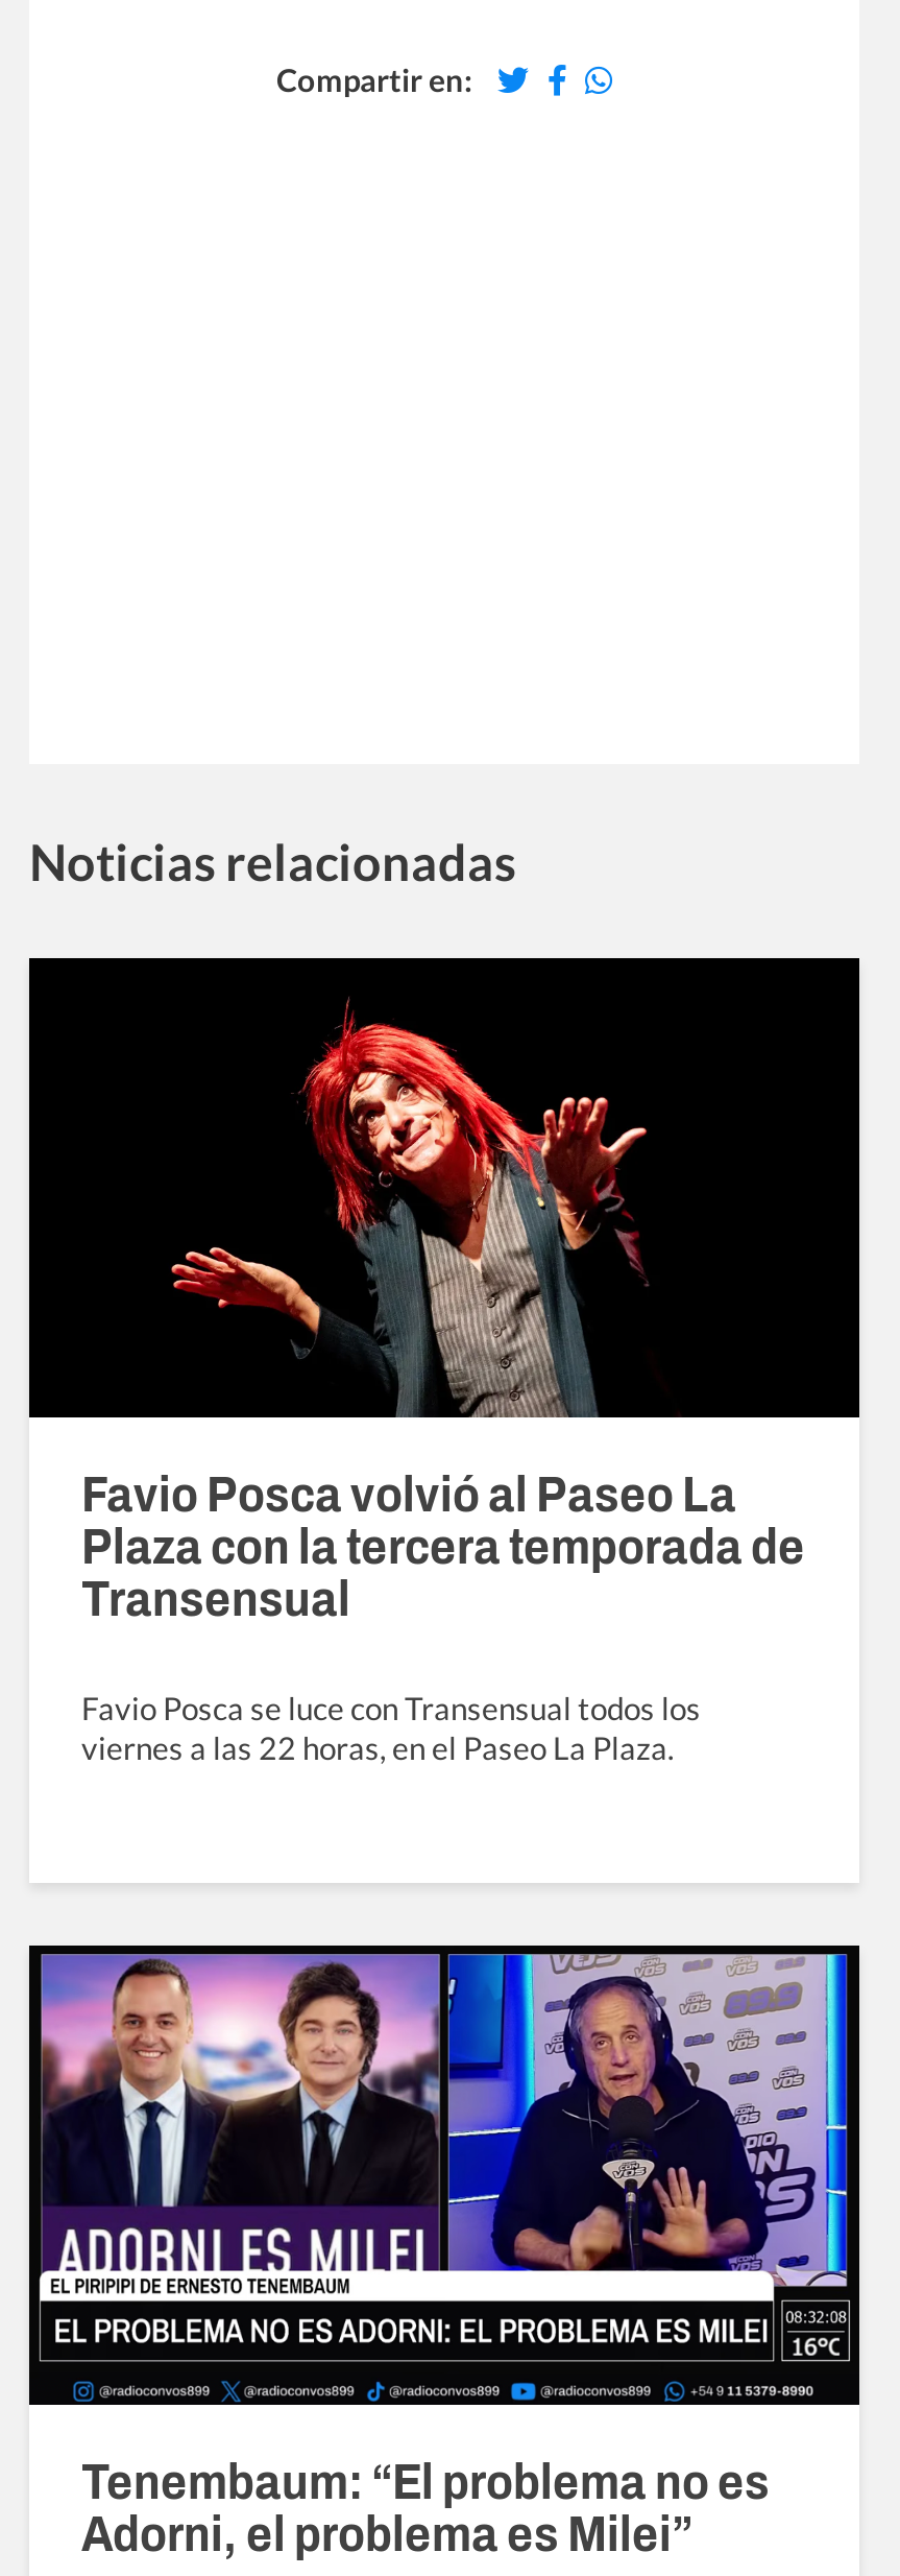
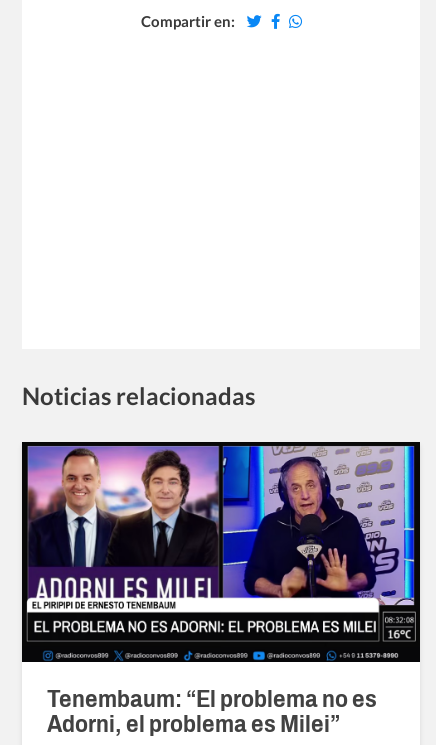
- [image]
- Favio Posca volvió al Paseo La
- Plaza con la tercera temporada de
- Transensual
- Favio Posca se luce con Transensual todos los
- viernes a las 22 horas, en el Paseo La Plaza.
